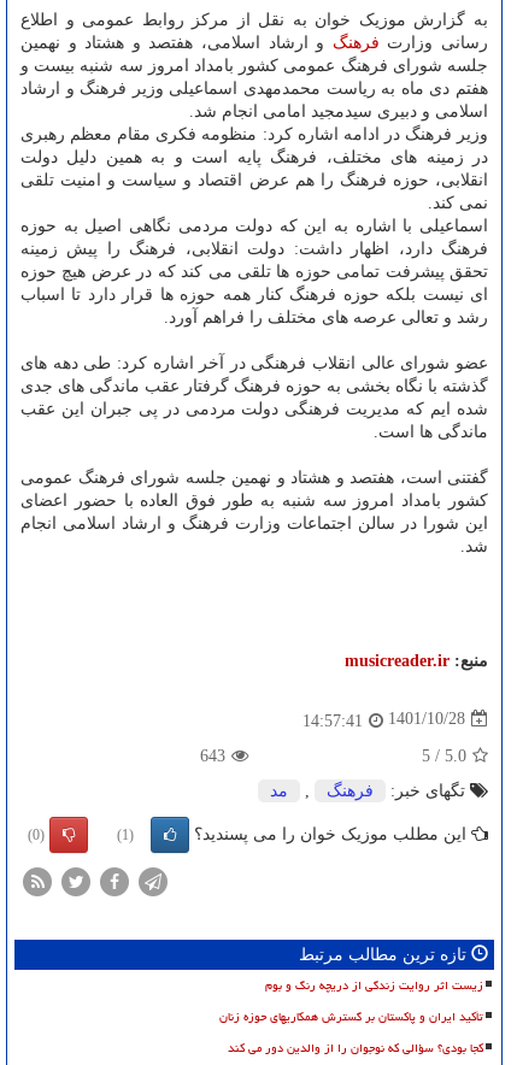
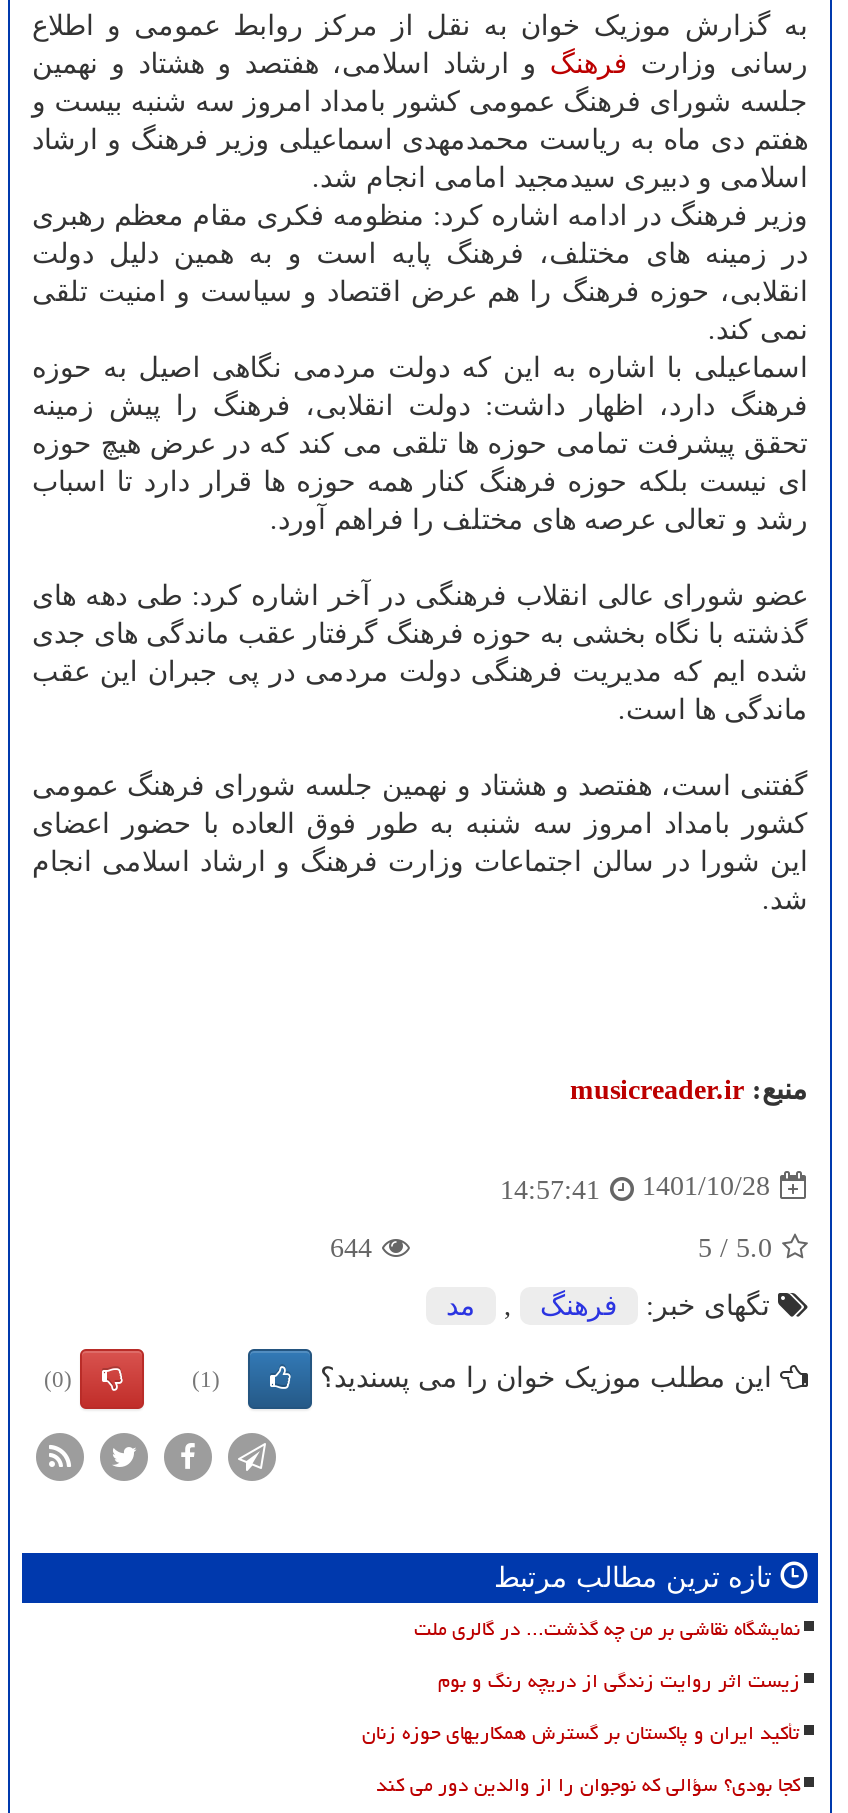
- 643
+ 644

+ نمایشگاه نقاشی بر من چه گذشت... در گالری ملت
